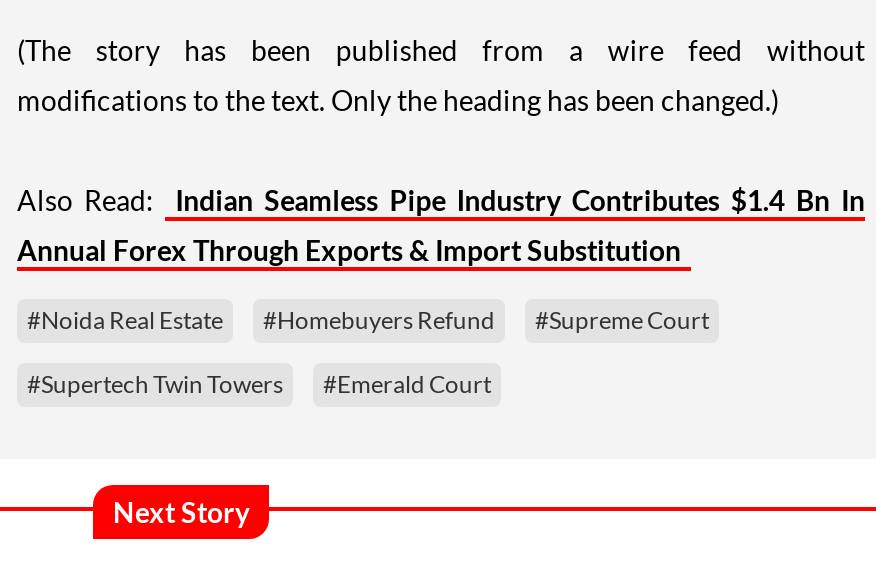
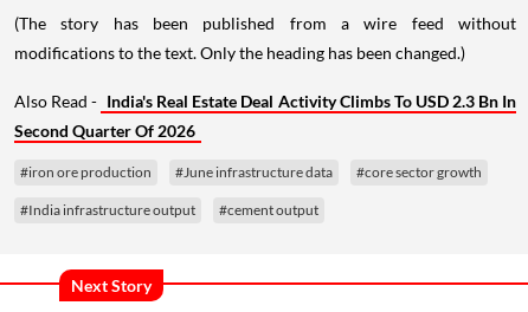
- Also Read: Indian Seamless Pipe Industry Contributes $1.4 Bn In
+ Also Read - India's Real Estate Deal Activity Climbs To USD 2.3 Bn In

- Annual Forex Through Exports & Import Substitution
+ Second Quarter Of 2026

- #Noida Real Estate
- #Homebuyers Refund
- #Supreme Court
+ #iron ore production
+ #June infrastructure data
+ #core sector growth

- #Supertech Twin Towers
- #Emerald Court
+ #India infrastructure output
+ #cement output
